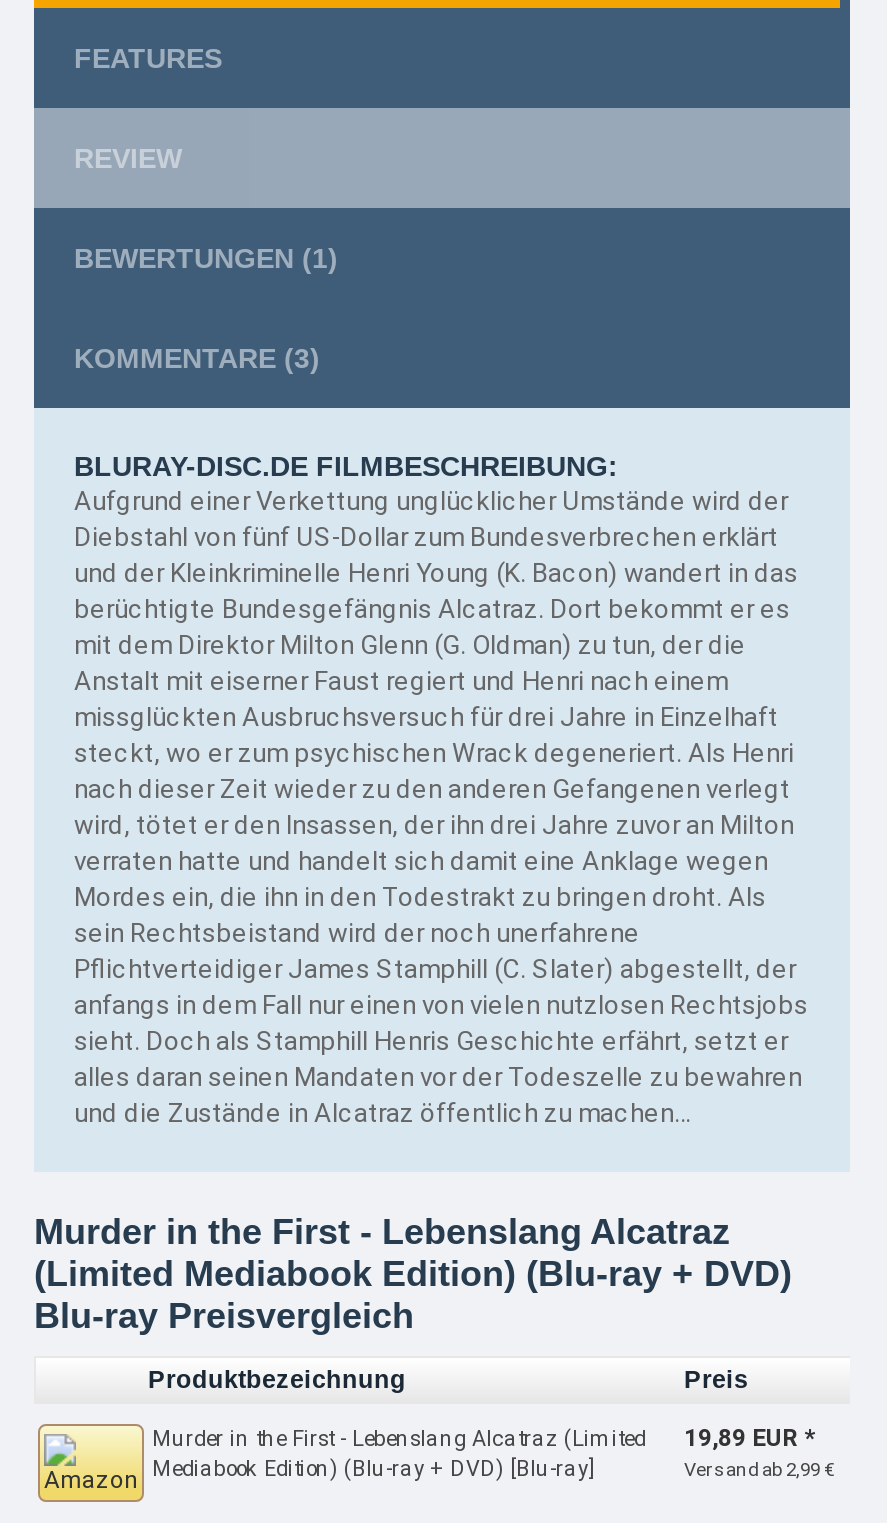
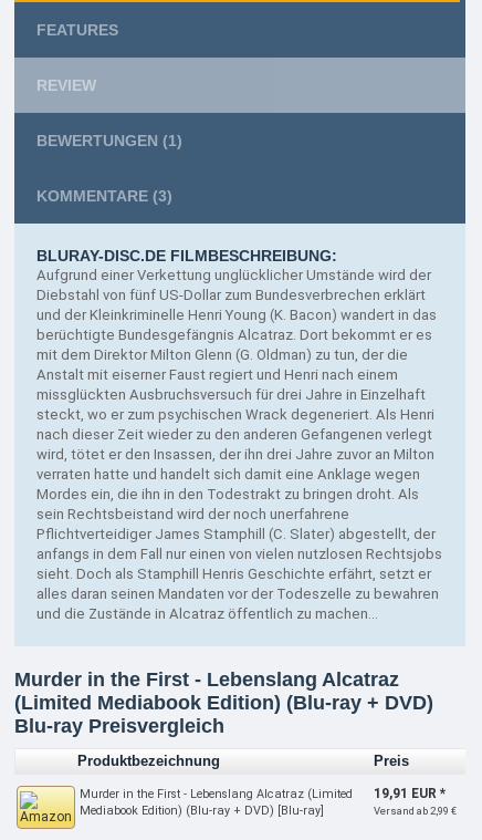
- Murder in the First - Lebenslang Alcatraz (Limited 19,89 EUR *
+ Murder in the First - Lebenslang Alcatraz (Limited 19,91 EUR *
